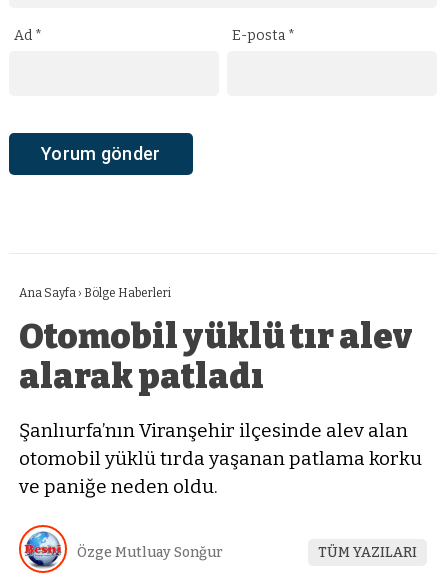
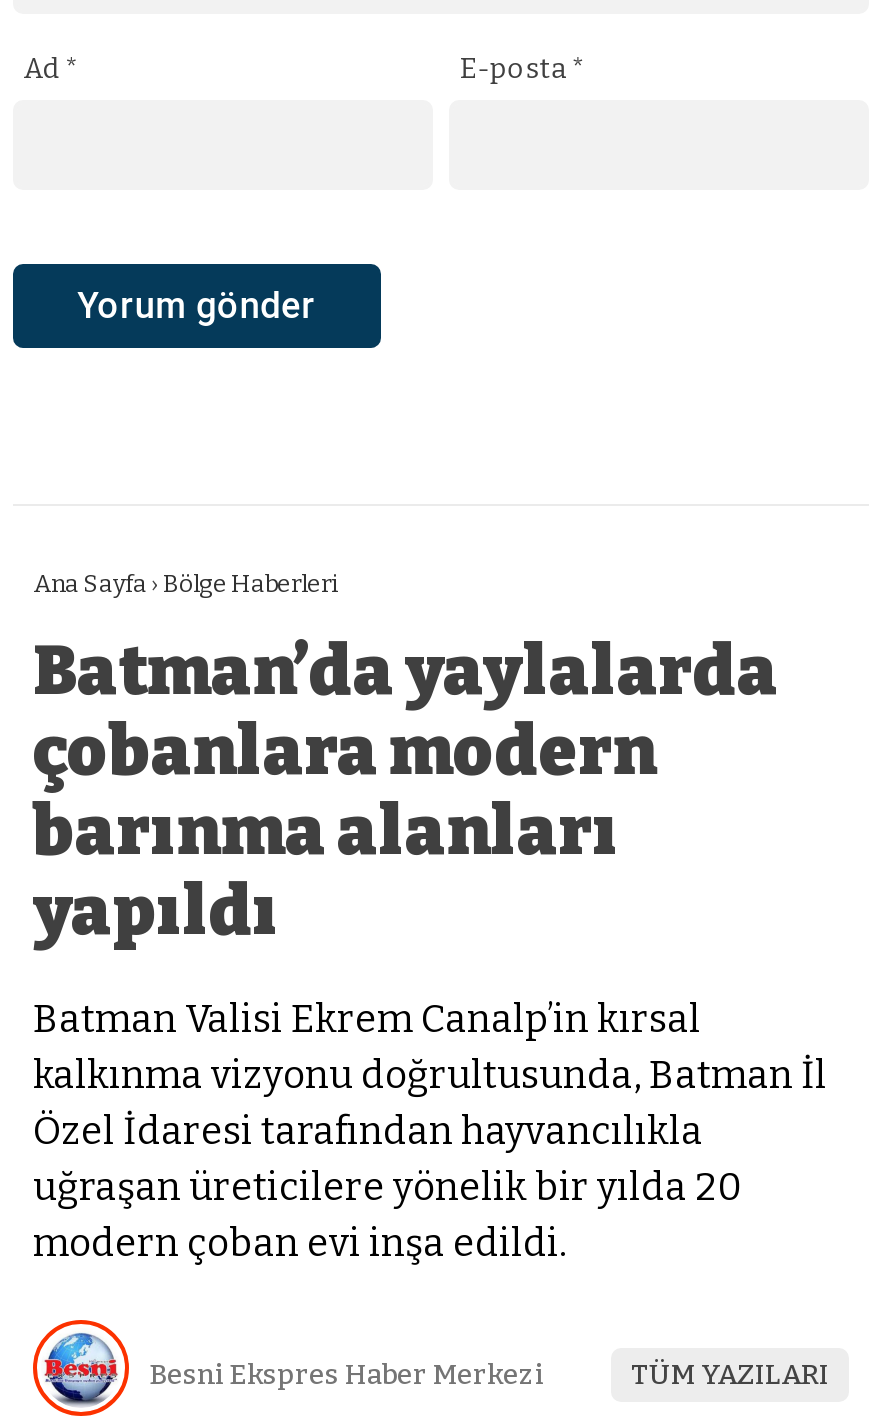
- Otomobil yüklü tır alev
- alarak patladı
+ Batman’da yaylalarda
+ çobanlara modern
+ barınma alanları
+ yapıldı

- Şanlıurfa’nın Viranşehir ilçesinde alev alan
- otomobil yüklü tırda yaşanan patlama korku
- ve paniğe neden oldu.
+ Batman Valisi Ekrem Canalp’in kırsal
+ kalkınma vizyonu doğrultusunda, Batman İl
+ Özel İdaresi tarafından hayvancılıkla
+ uğraşan üreticilere yönelik bir yılda 20
+ modern çoban evi inşa edildi.

- Özge Mutluay Sonğur
+ Besni Ekspres Haber Merkezi
